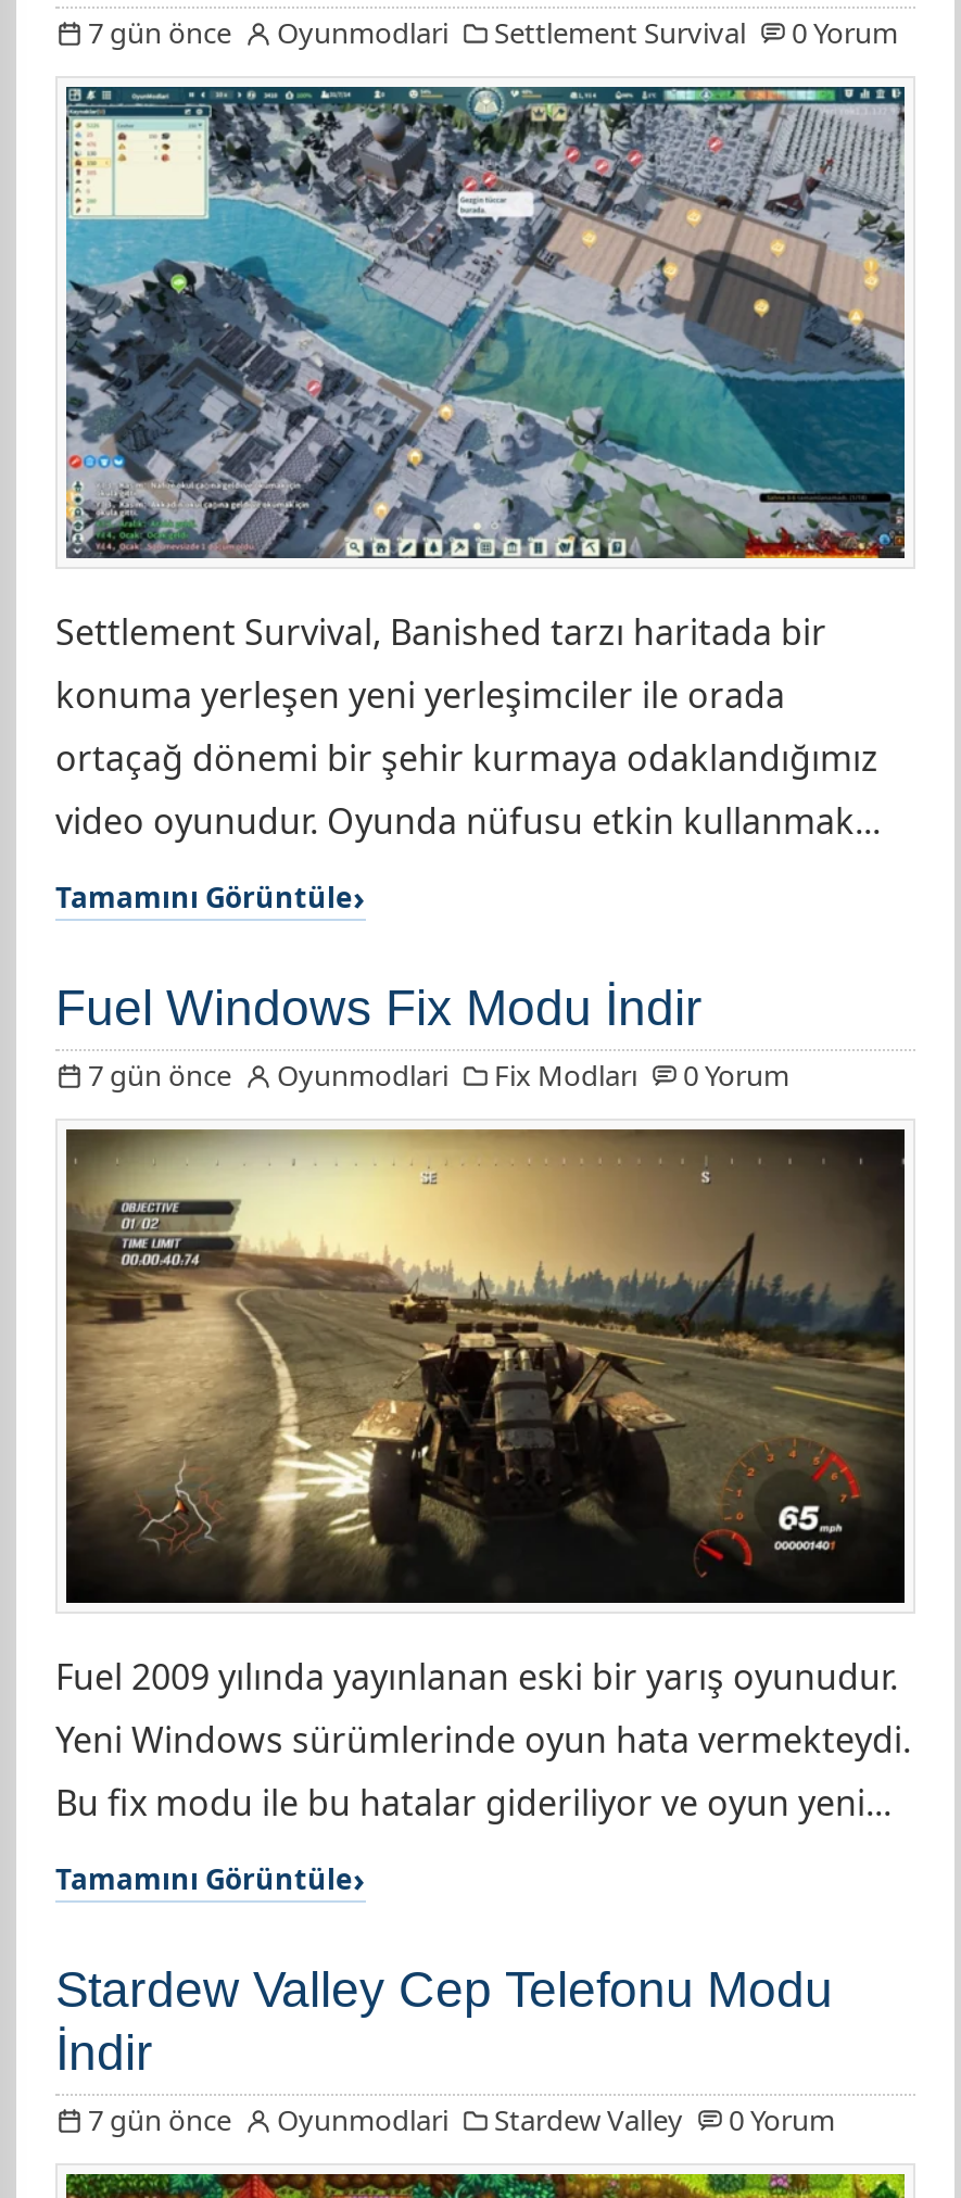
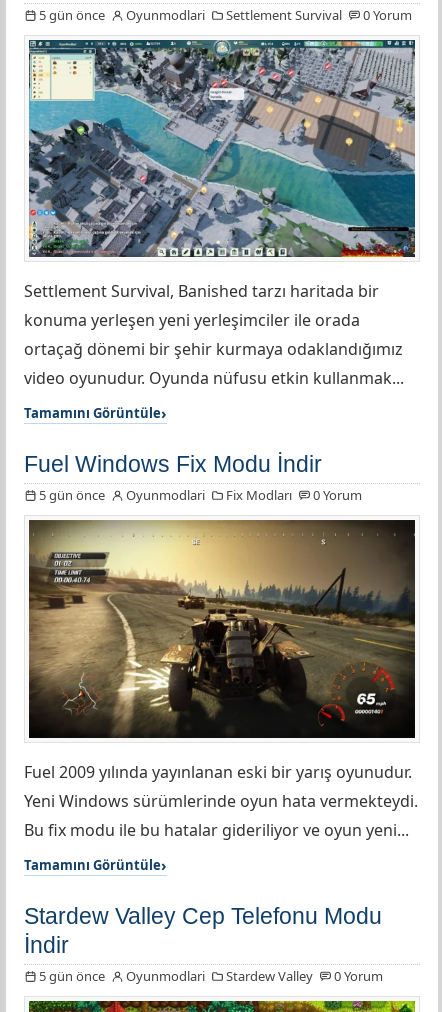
- 7 gün önce Oyunmodlari Settlement Survival 0 Yorum
+ 5 gün önce Oyunmodlari Settlement Survival 0 Yorum

- 7 gün önce Oyunmodlari Fix Modları 0 Yorum
+ 5 gün önce Oyunmodlari Fix Modları 0 Yorum

- 7 gün önce Oyunmodlari Stardew Valley 0 Yorum
+ 5 gün önce Oyunmodlari Stardew Valley 0 Yorum
